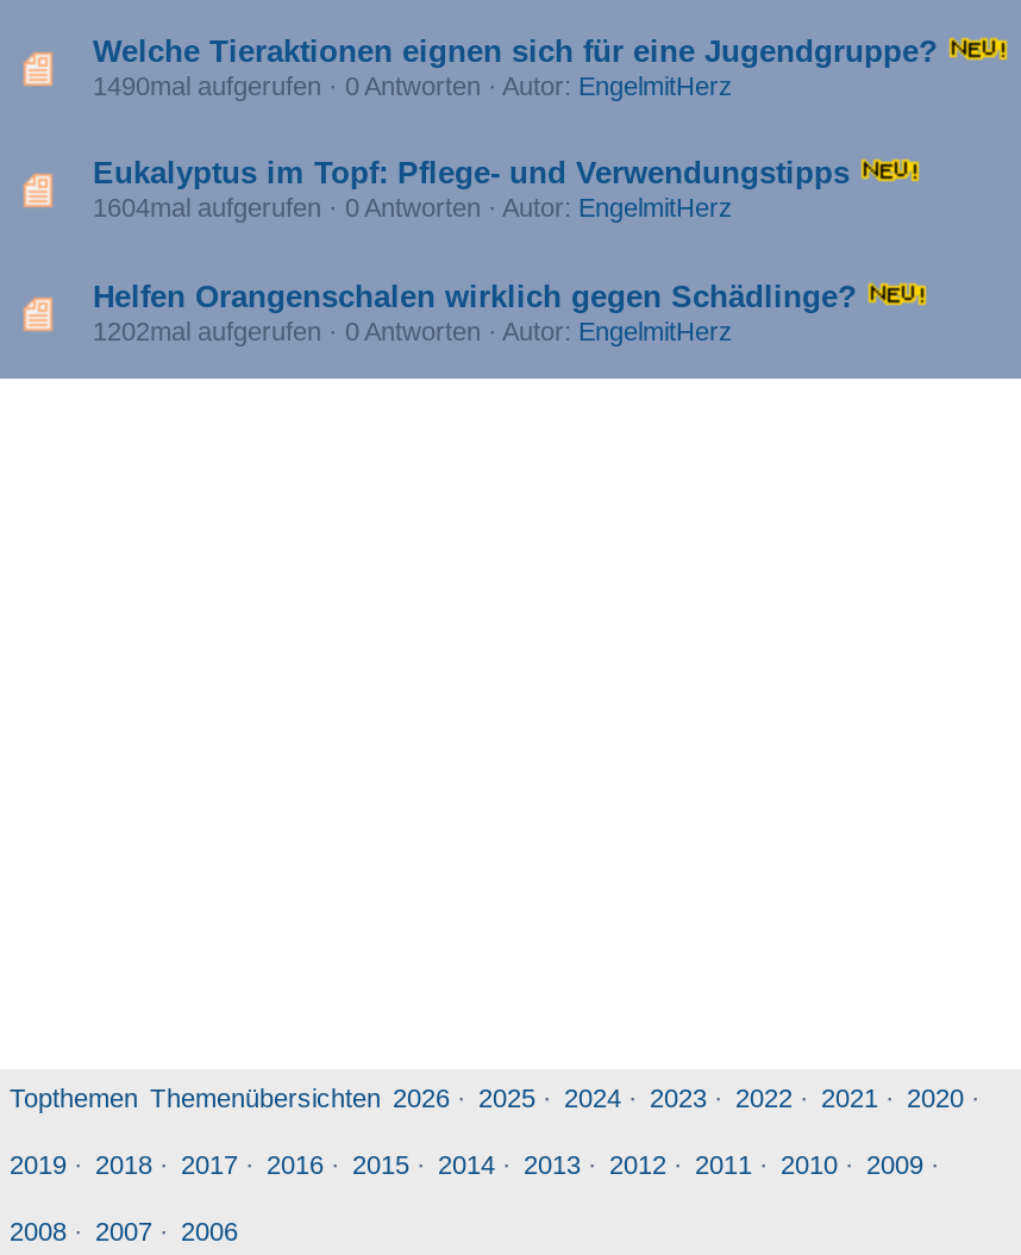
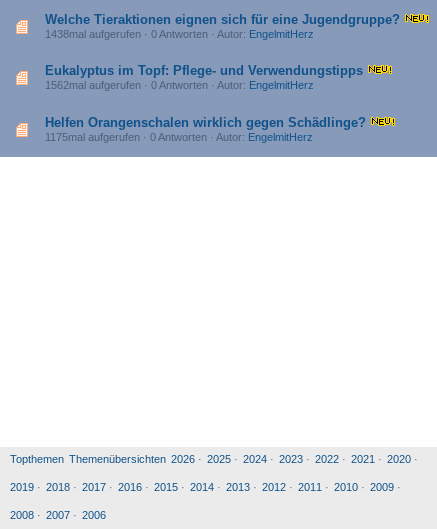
- 1490mal aufgerufen · 0 Antworten · Autor: EngelmitHerz
+ 1438mal aufgerufen · 0 Antworten · Autor: EngelmitHerz

- 1604mal aufgerufen · 0 Antworten · Autor: EngelmitHerz
+ 1562mal aufgerufen · 0 Antworten · Autor: EngelmitHerz

- 1202mal aufgerufen · 0 Antworten · Autor: EngelmitHerz
+ 1175mal aufgerufen · 0 Antworten · Autor: EngelmitHerz
